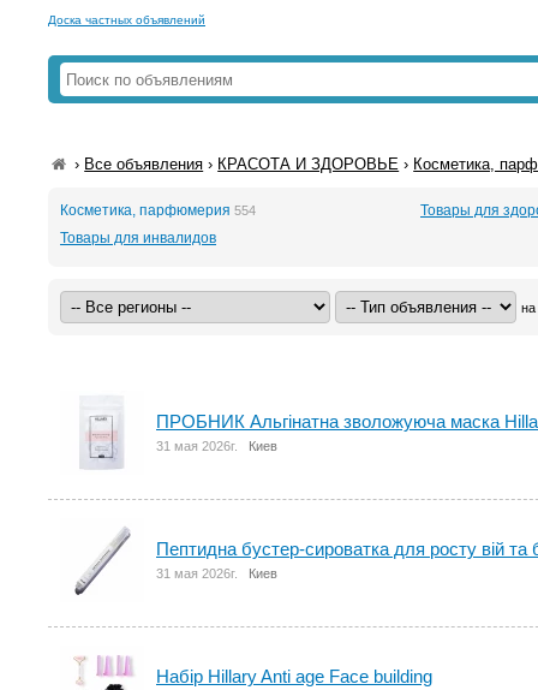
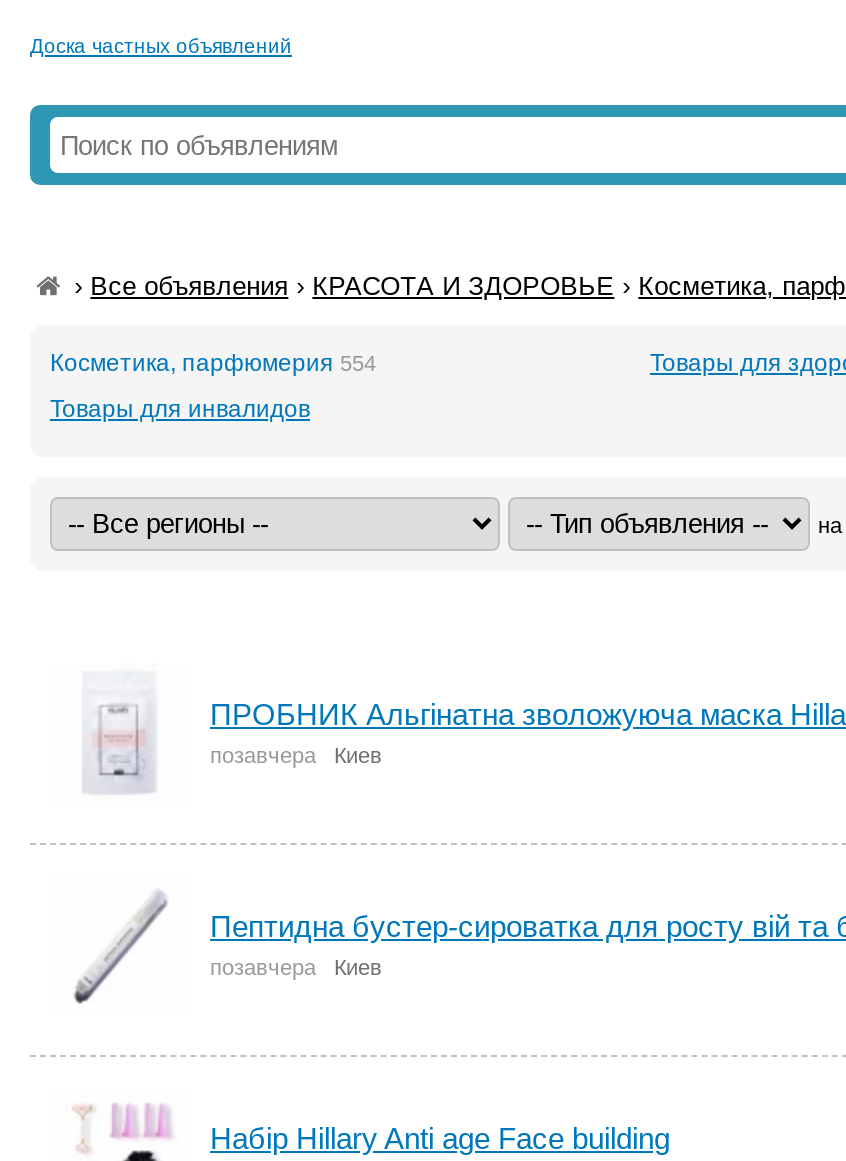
- 31 мая 2026г. Киев
+ позавчера Киев

- 31 мая 2026г. Киев
+ позавчера Киев
